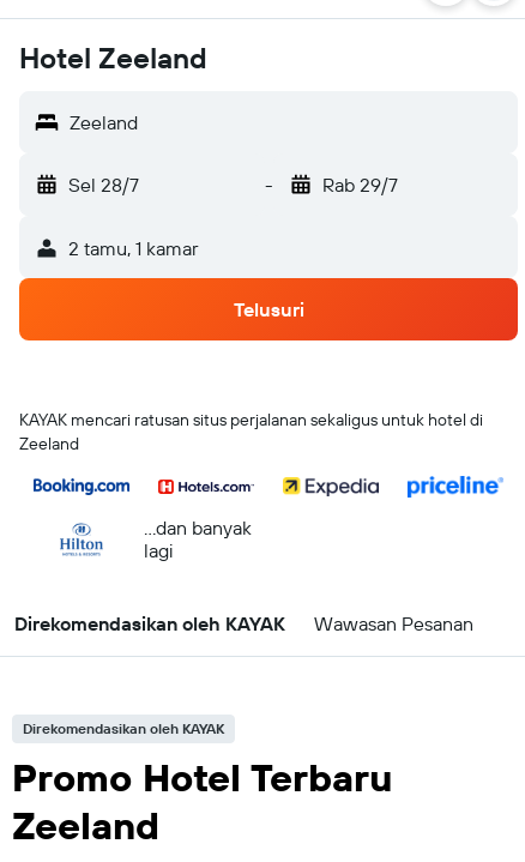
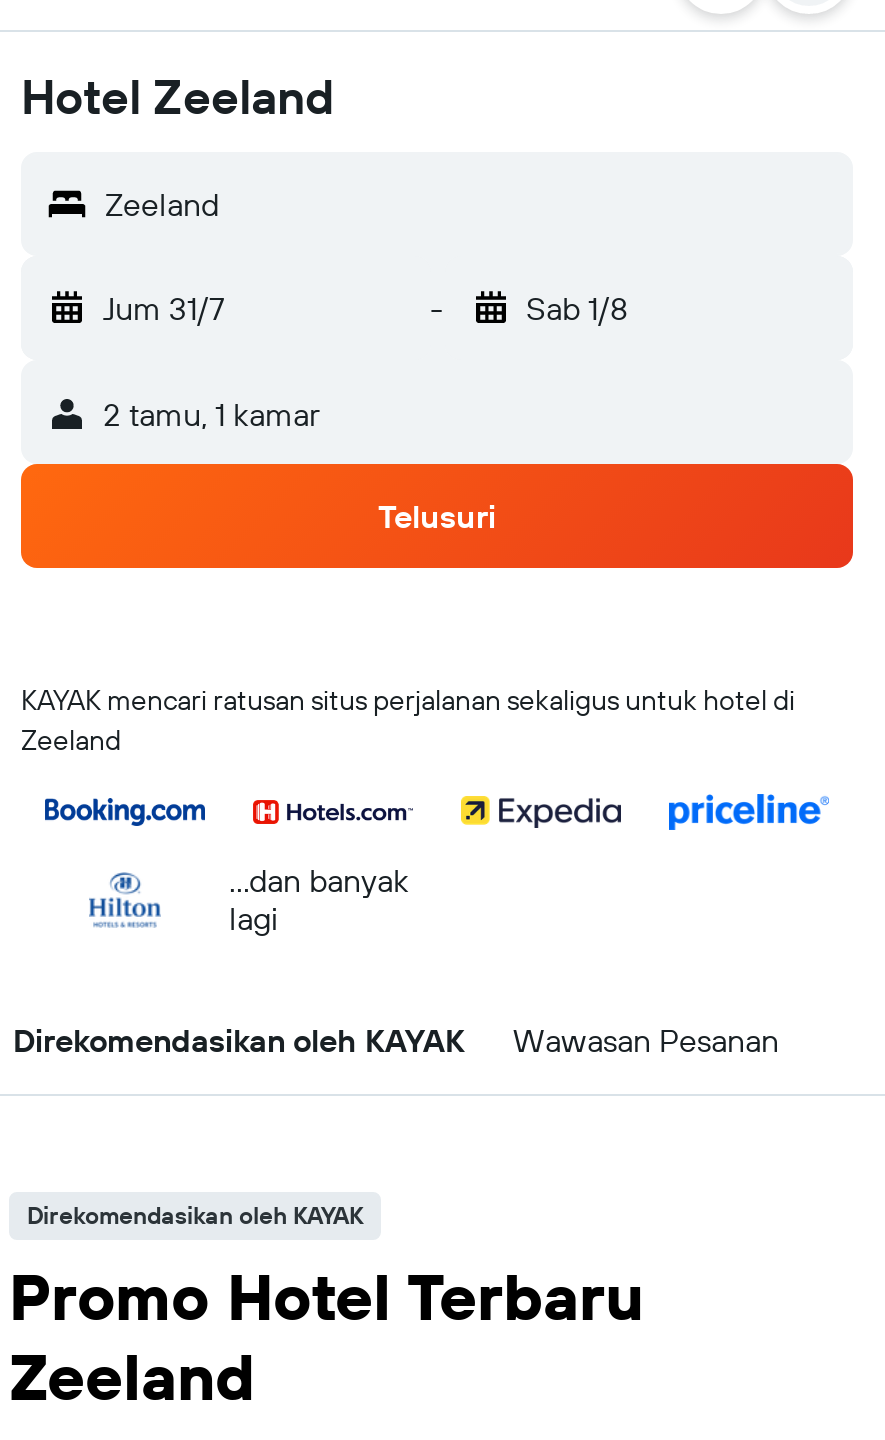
- Sel 28/7
+ Jum 31/7

- Rab 29/7
+ Sab 1/8
